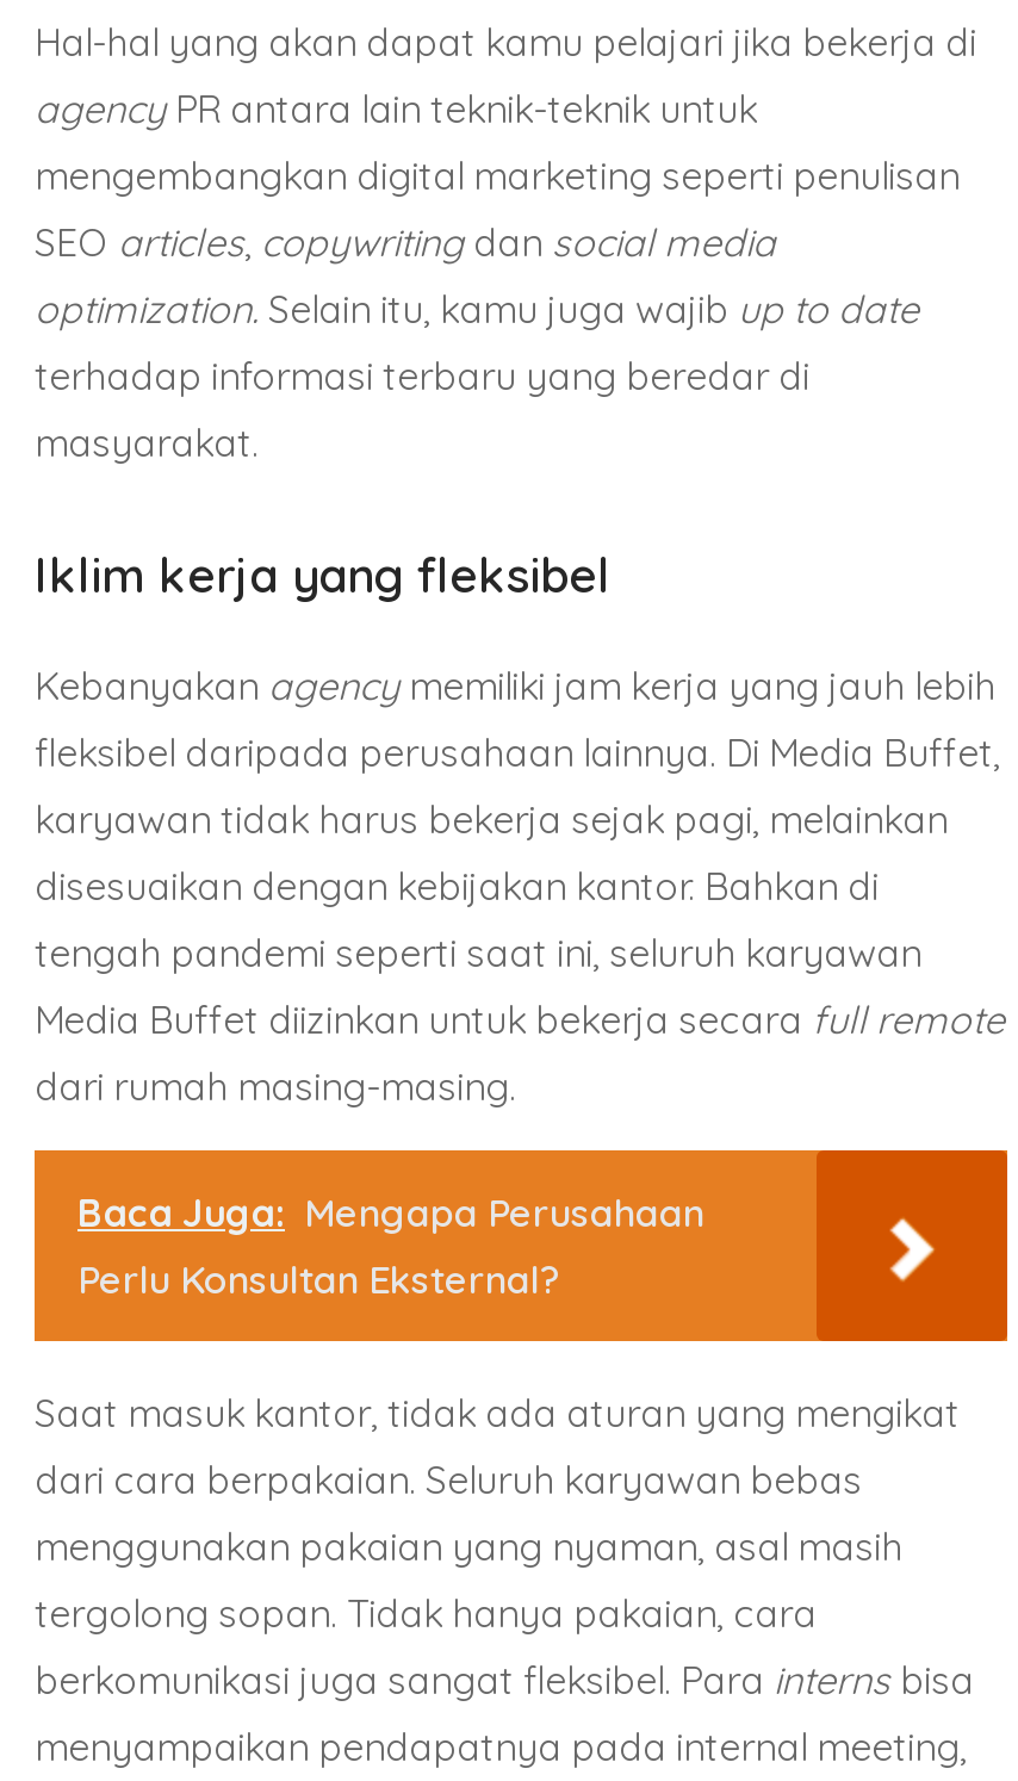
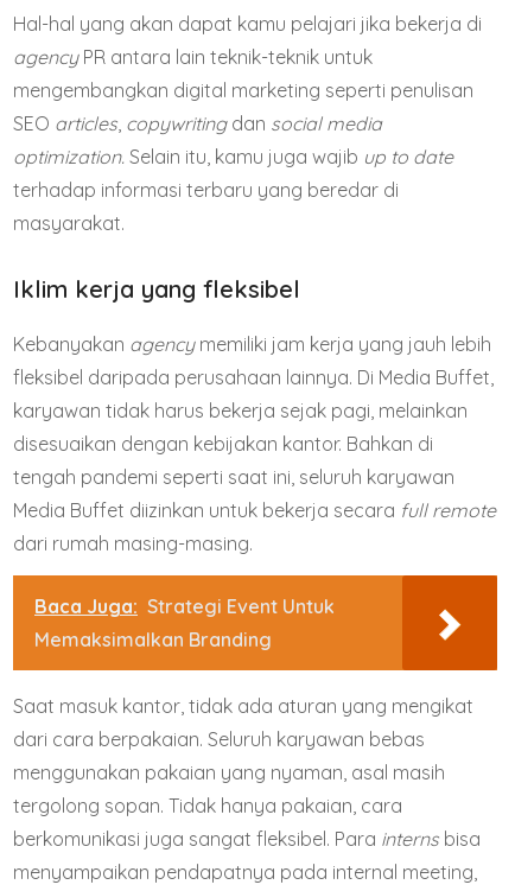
- Baca Juga: Mengapa Perusahaan
- Perlu Konsultan Eksternal?
+ Baca Juga: Strategi Event Untuk
+ Memaksimalkan Branding
